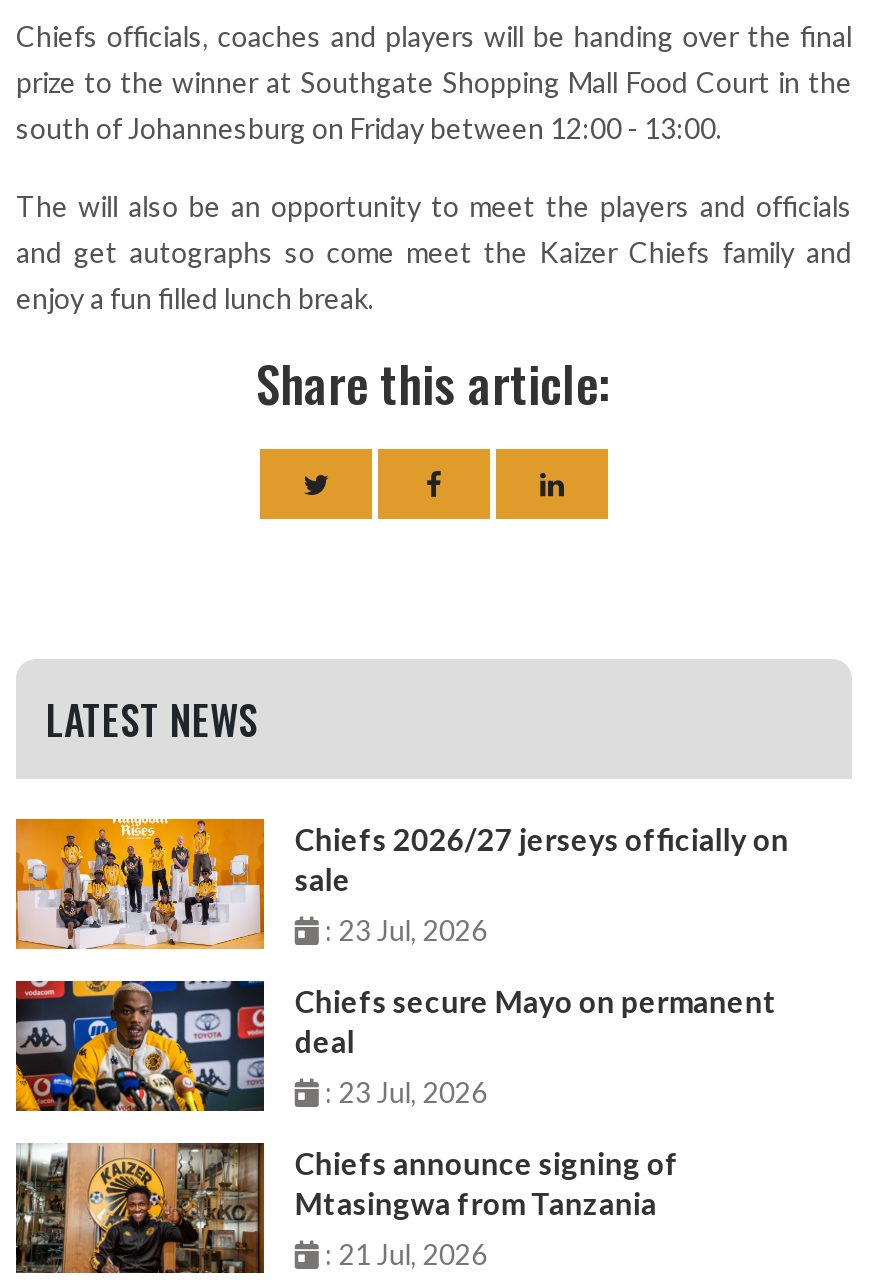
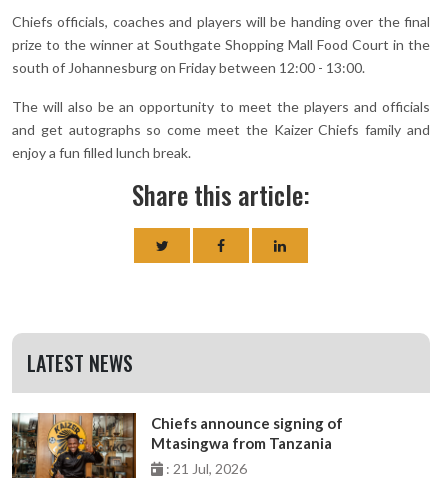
- [image]
- Chiefs 2026/27 jerseys officially on
- sale
- : 23 Jul, 2026
- Chiefs secure Mayo on permanent
- deal
- : 23 Jul, 2026

- [image]
